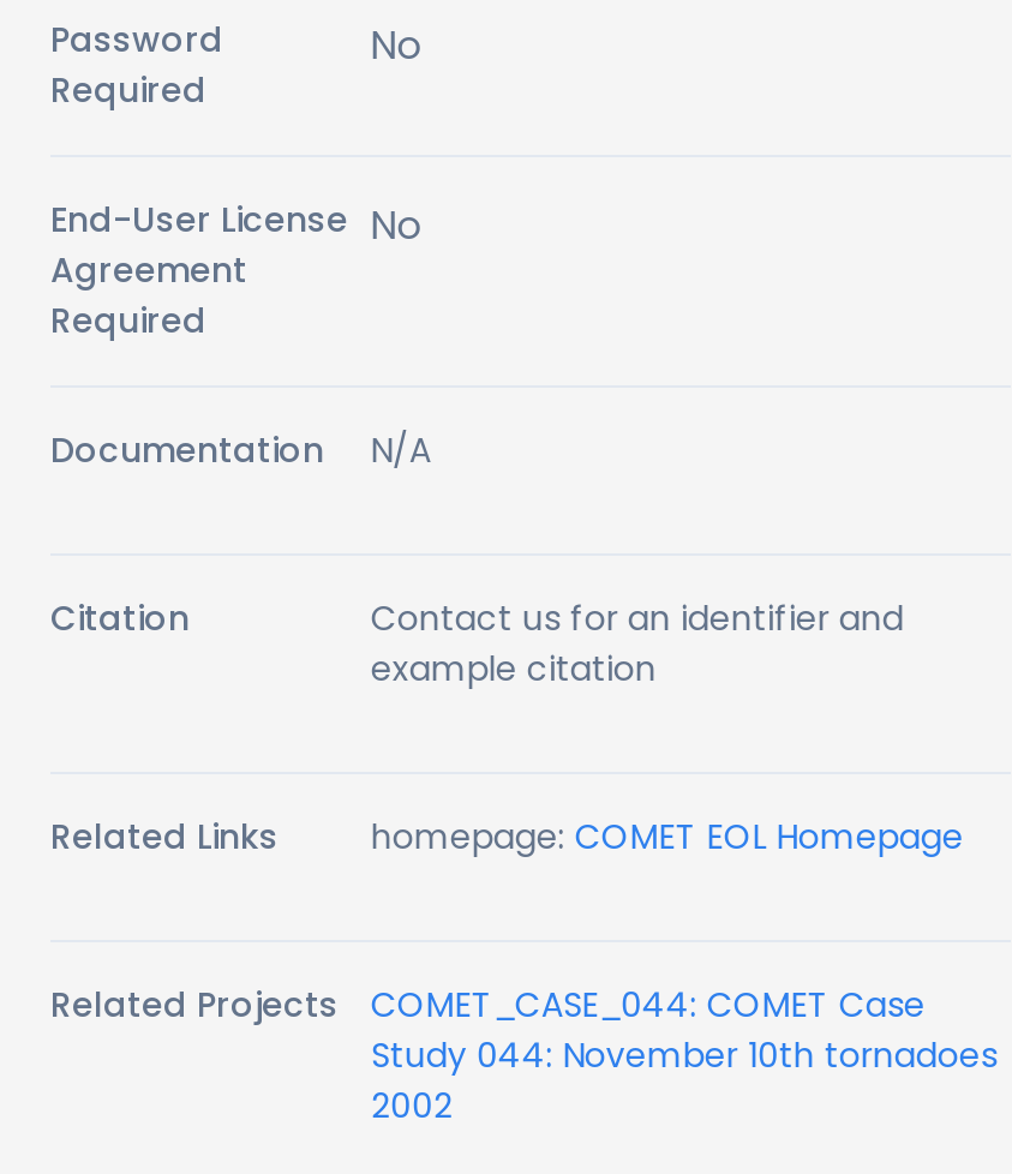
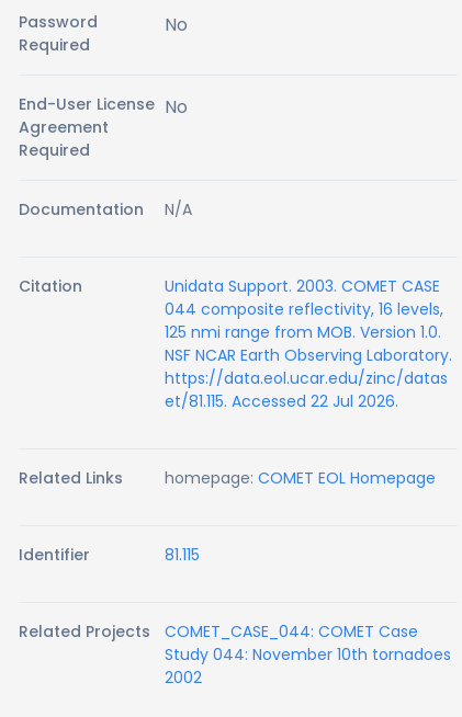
- Contact us for an identifier and
- example citation
+ Unidata Support. 2003. COMET CASE
+ 044 composite reflectivity, 16 levels,
+ 125 nmi range from MOB. Version 1.0.
+ NSF NCAR Earth Observing Laboratory.
+ https://data.eol.ucar.edu/zinc/datas
+ et/81.115. Accessed 22 Jul 2026.

+ Identifier
+ 81.115
